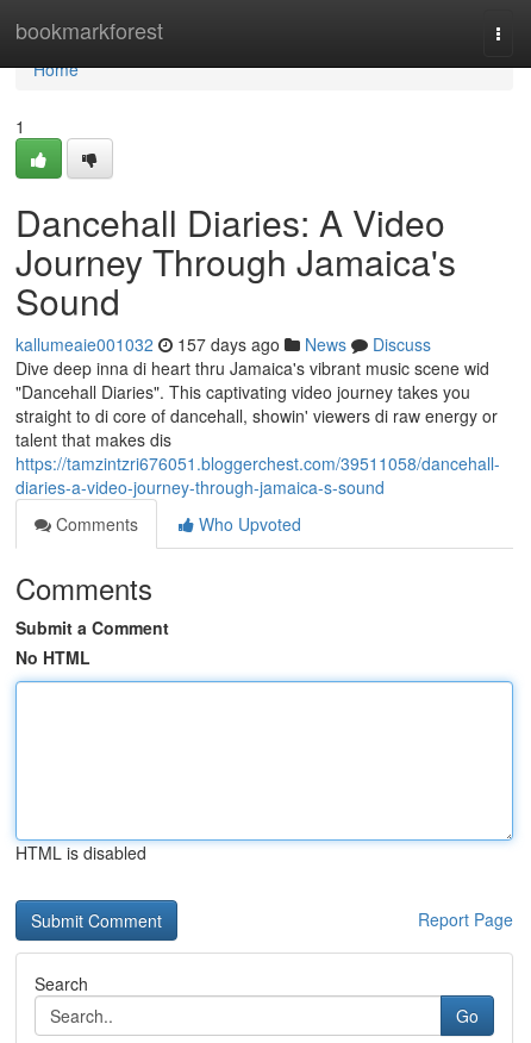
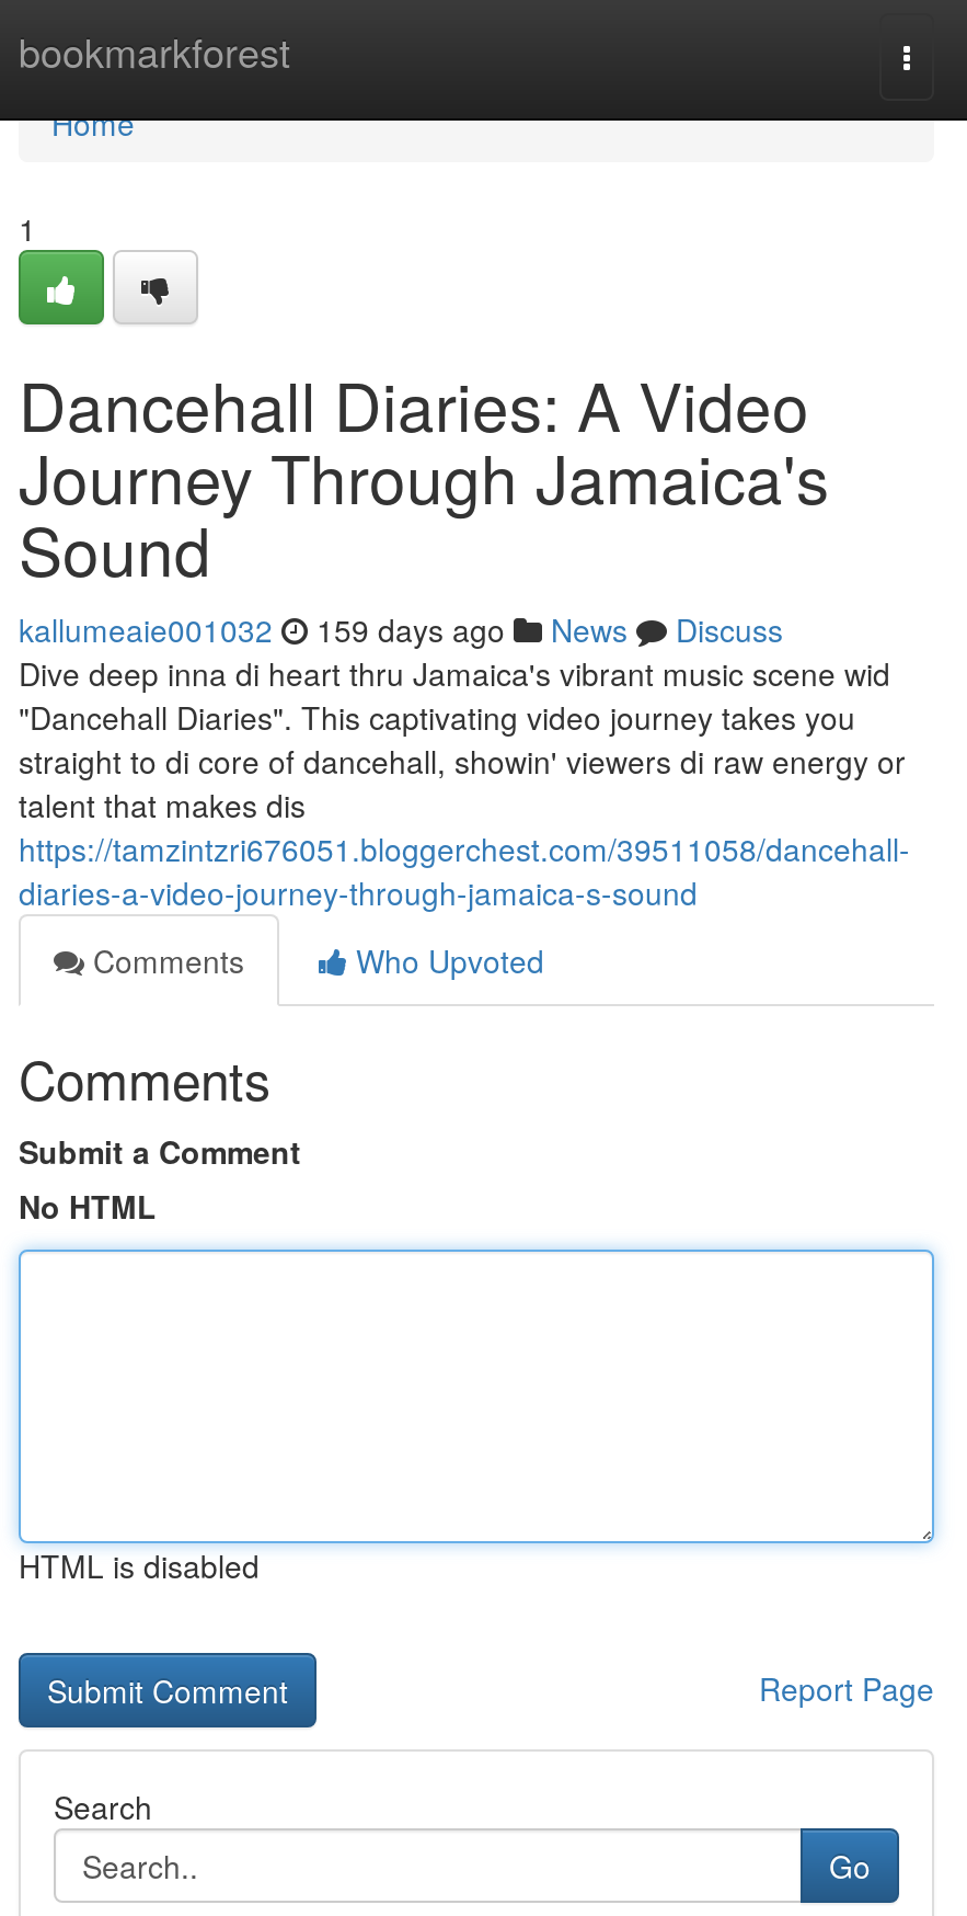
- kallumeaie001032 157 days ago News Discuss
+ kallumeaie001032 159 days ago News Discuss
